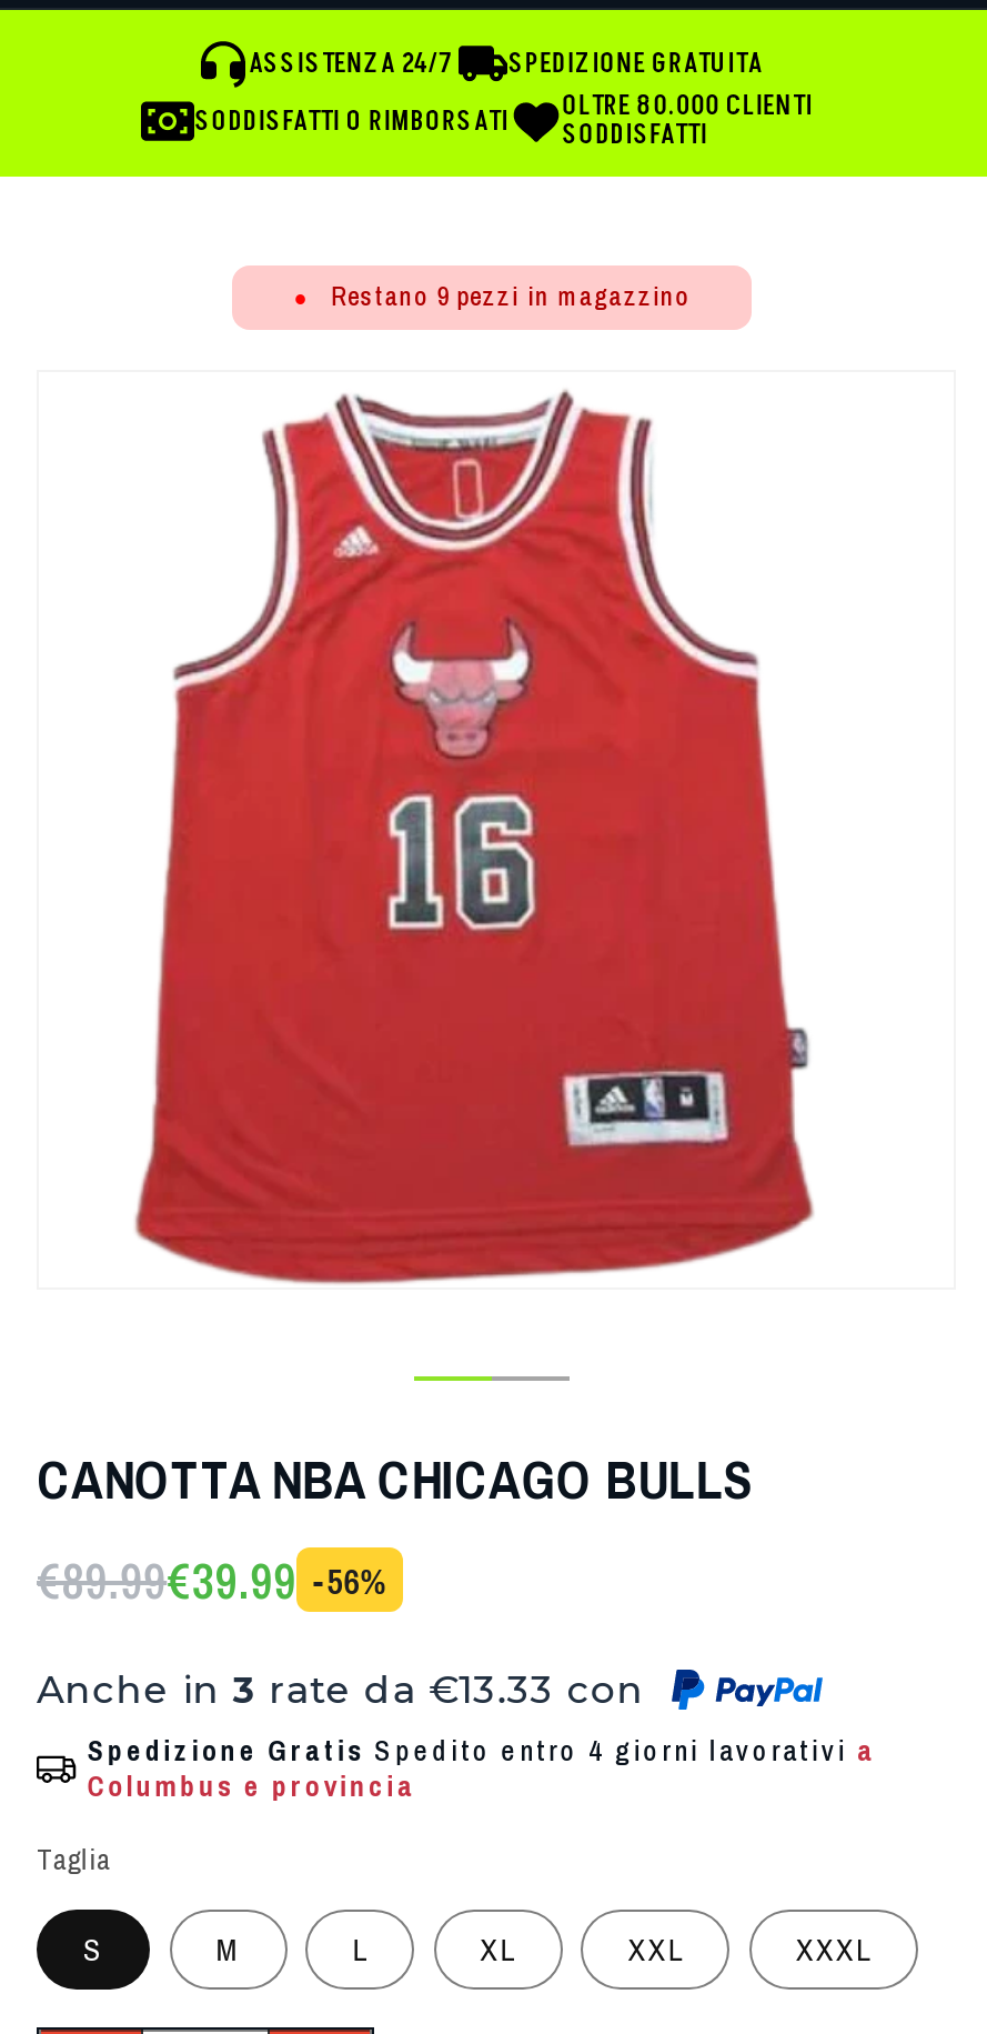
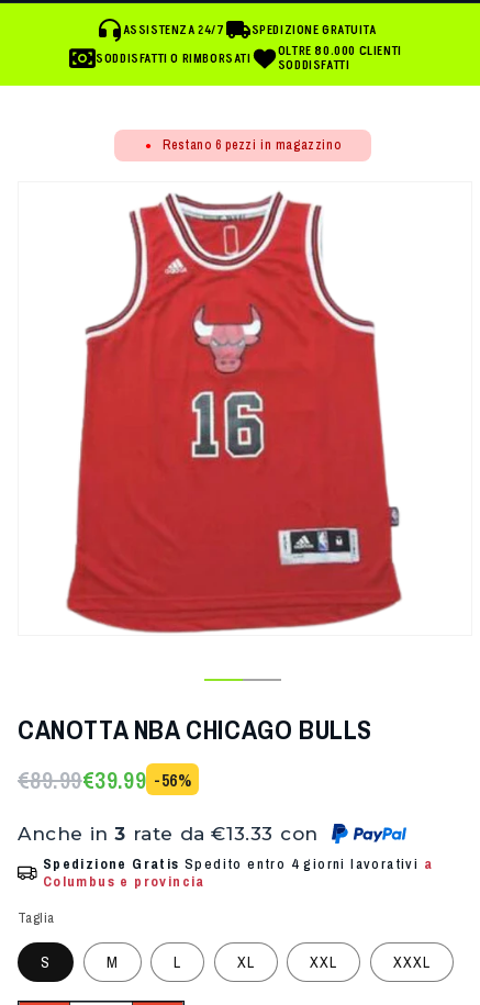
- Restano 9 pezzi in magazzino
+ Restano 6 pezzi in magazzino
